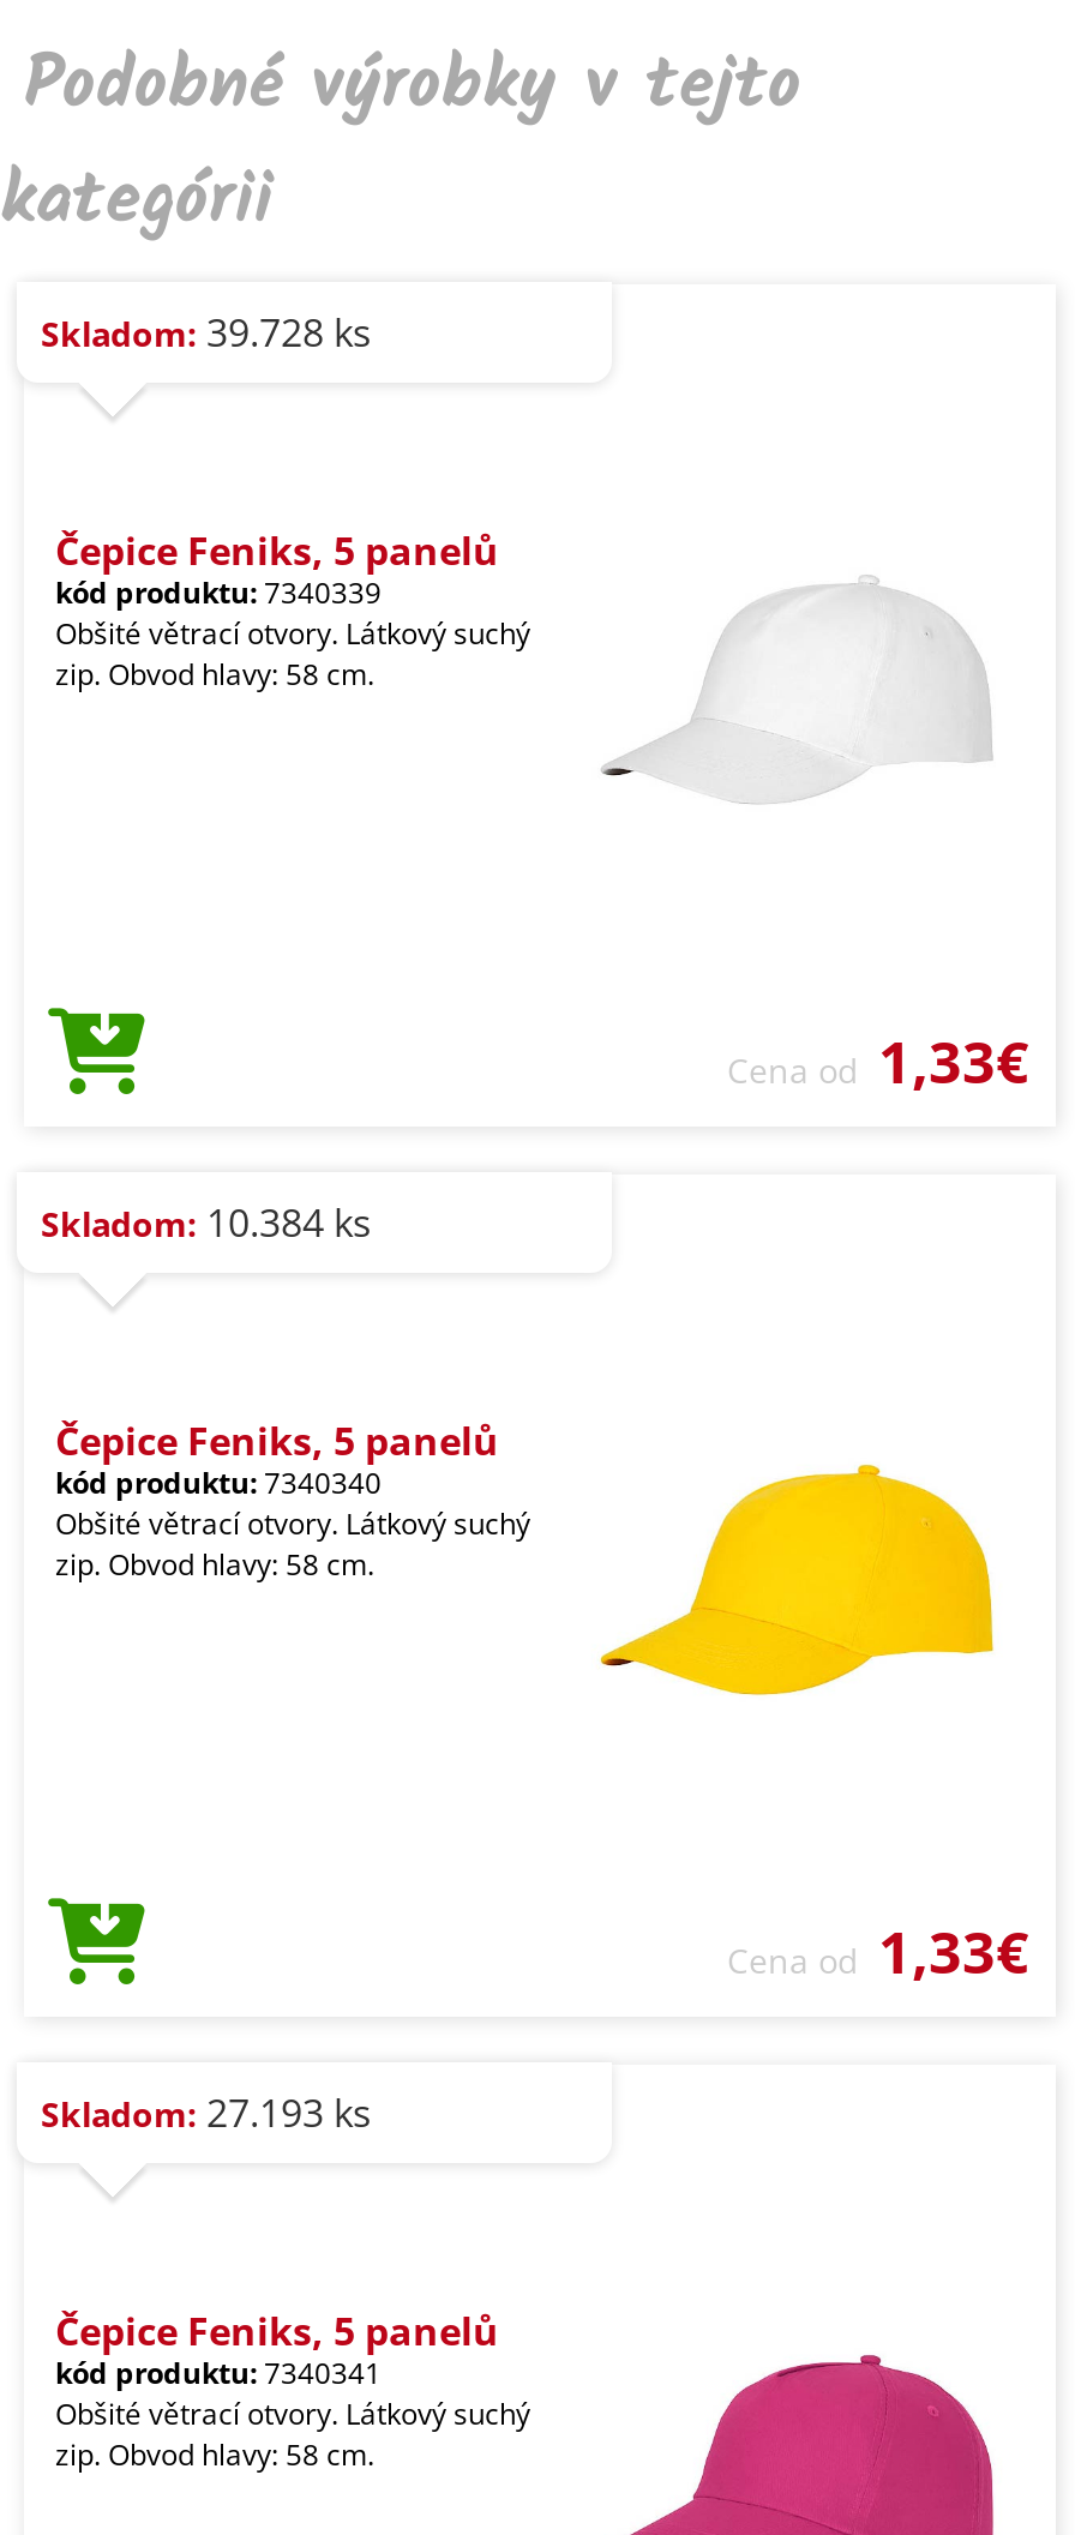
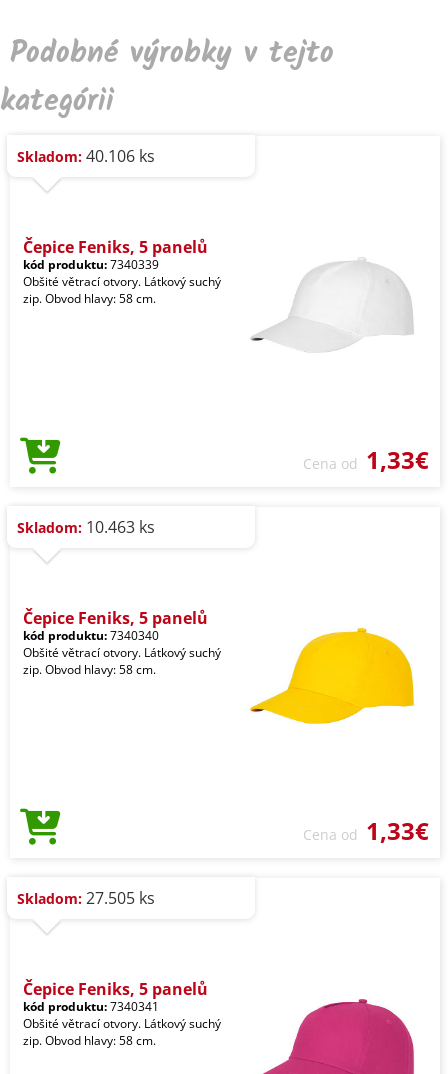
- Skladom: 39.728 ks
+ Skladom: 40.106 ks

- Skladom: 10.384 ks
+ Skladom: 10.463 ks

- Skladom: 27.193 ks
+ Skladom: 27.505 ks
